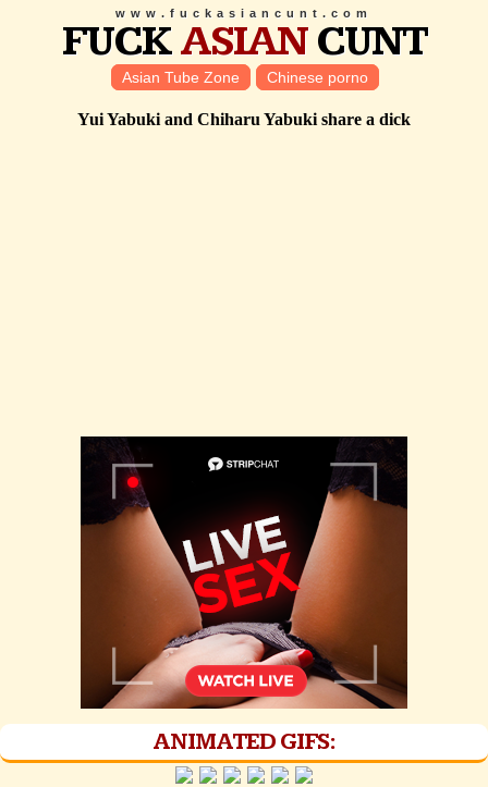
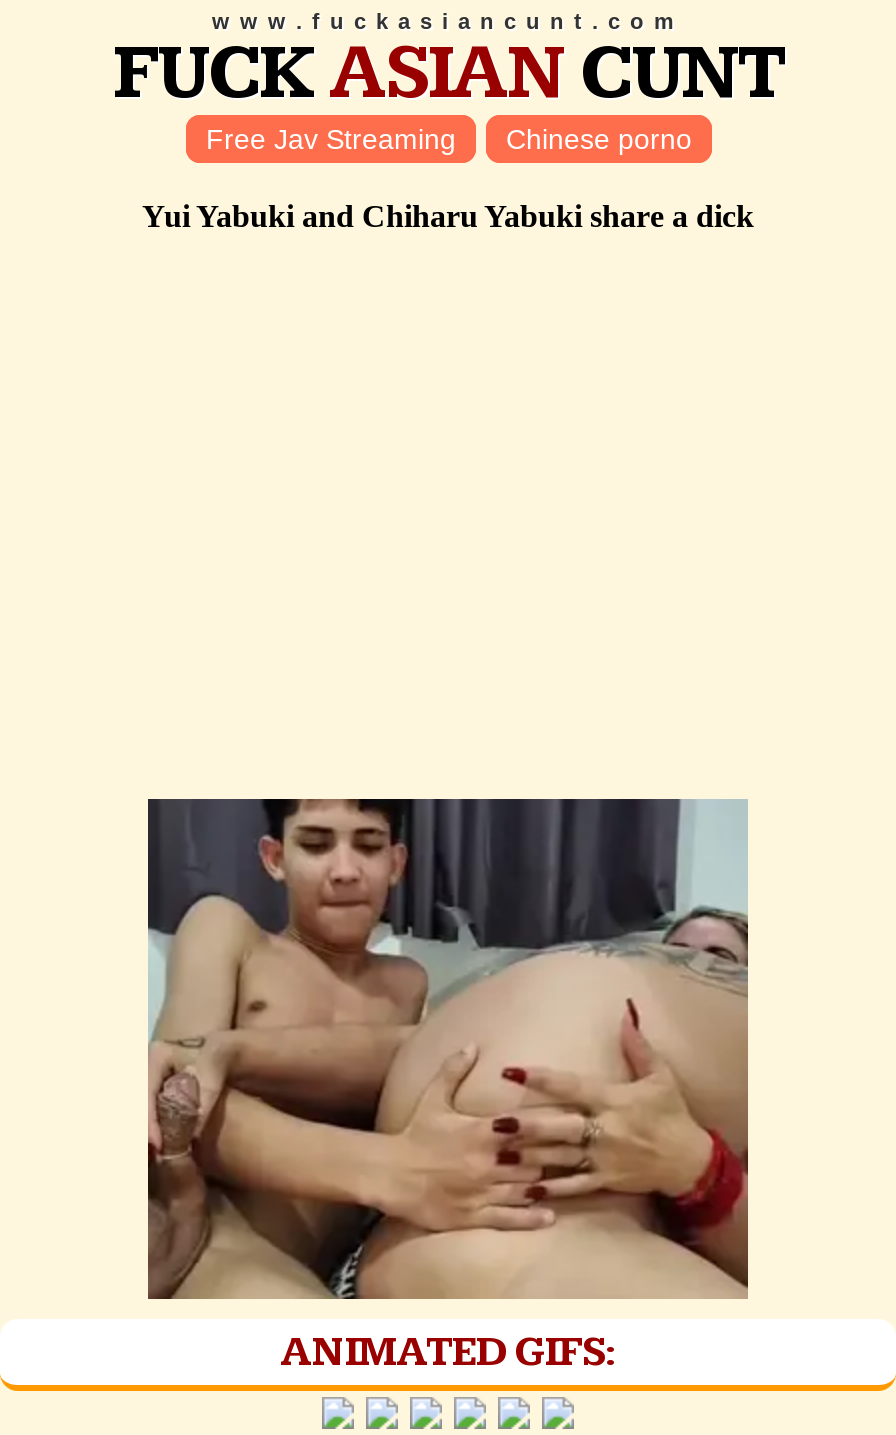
- Asian Tube Zone
+ Free Jav Streaming

- [image]
+ [image]
